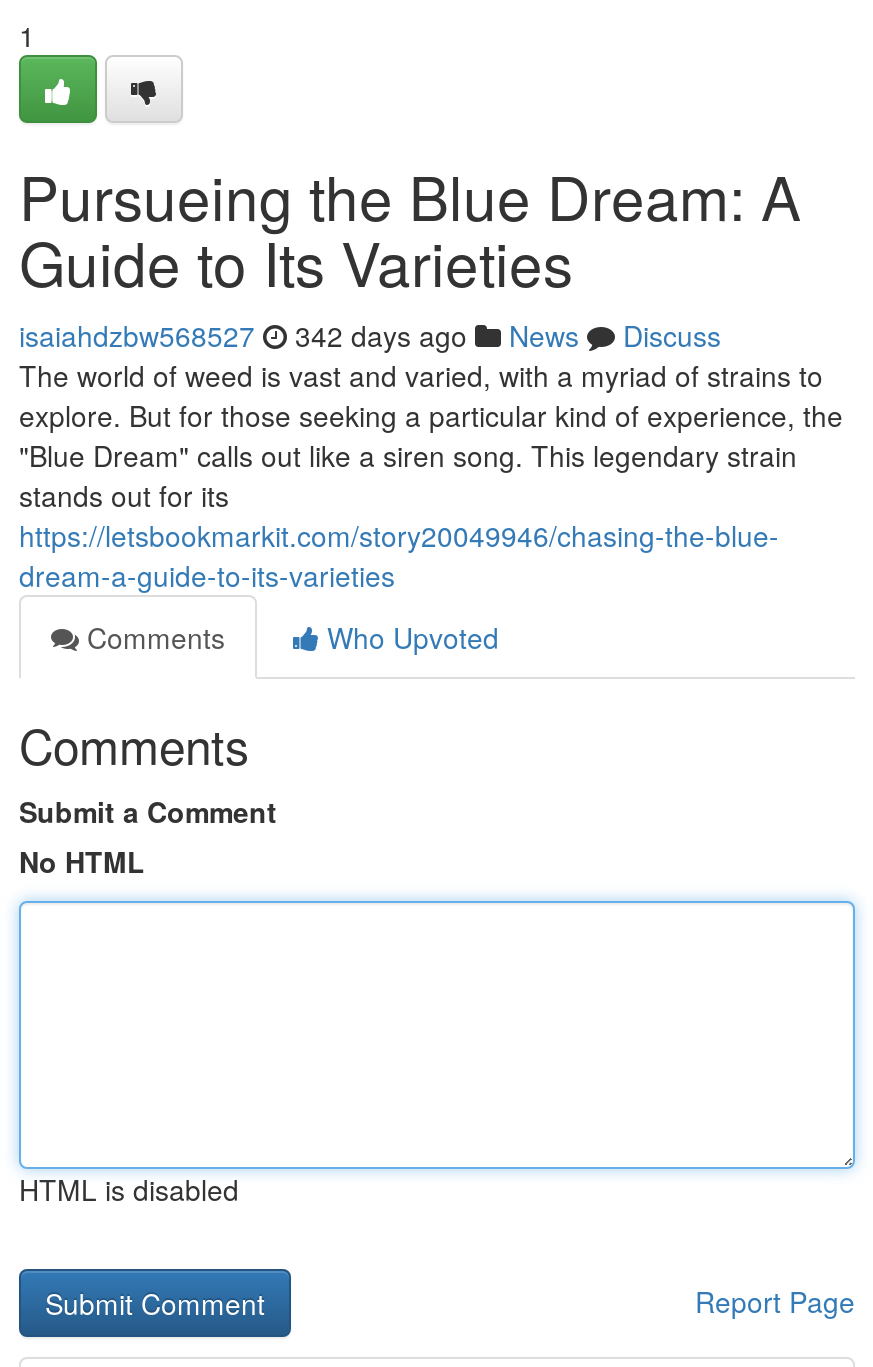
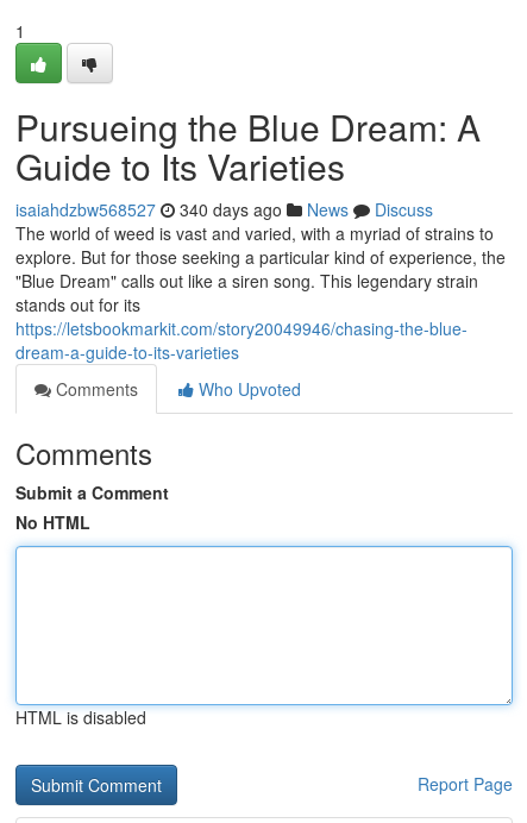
- isaiahdzbw568527 342 days ago News Discuss
+ isaiahdzbw568527 340 days ago News Discuss
